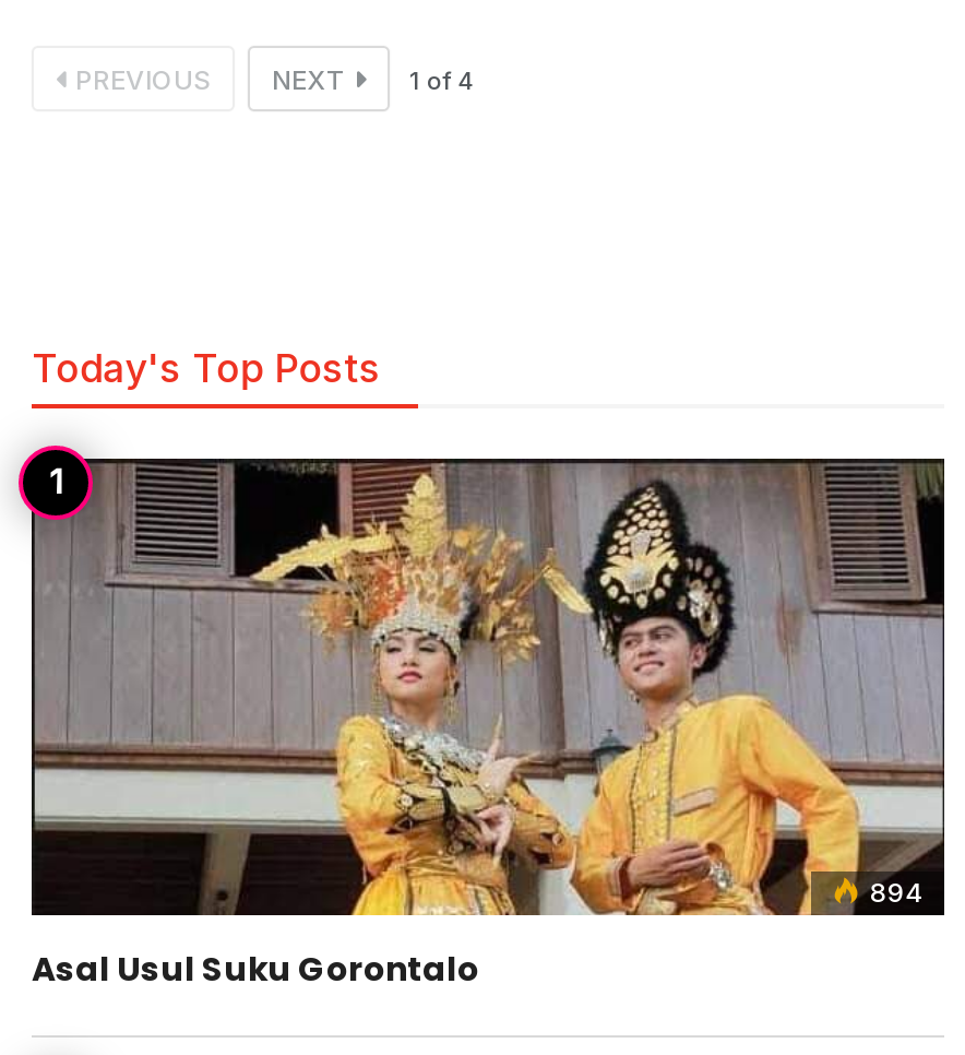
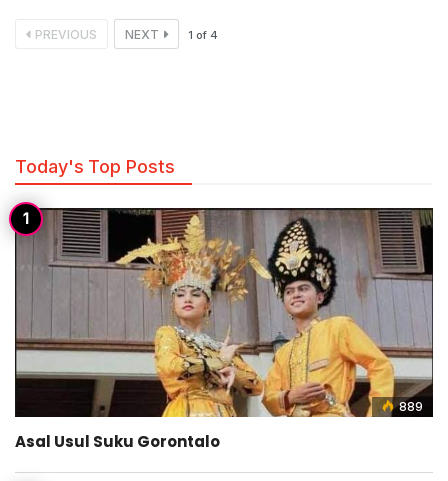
- 894
+ 889
